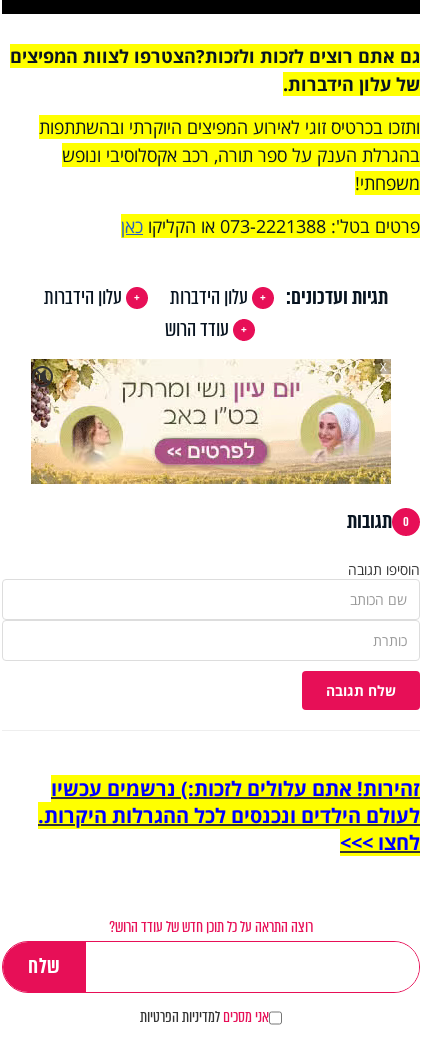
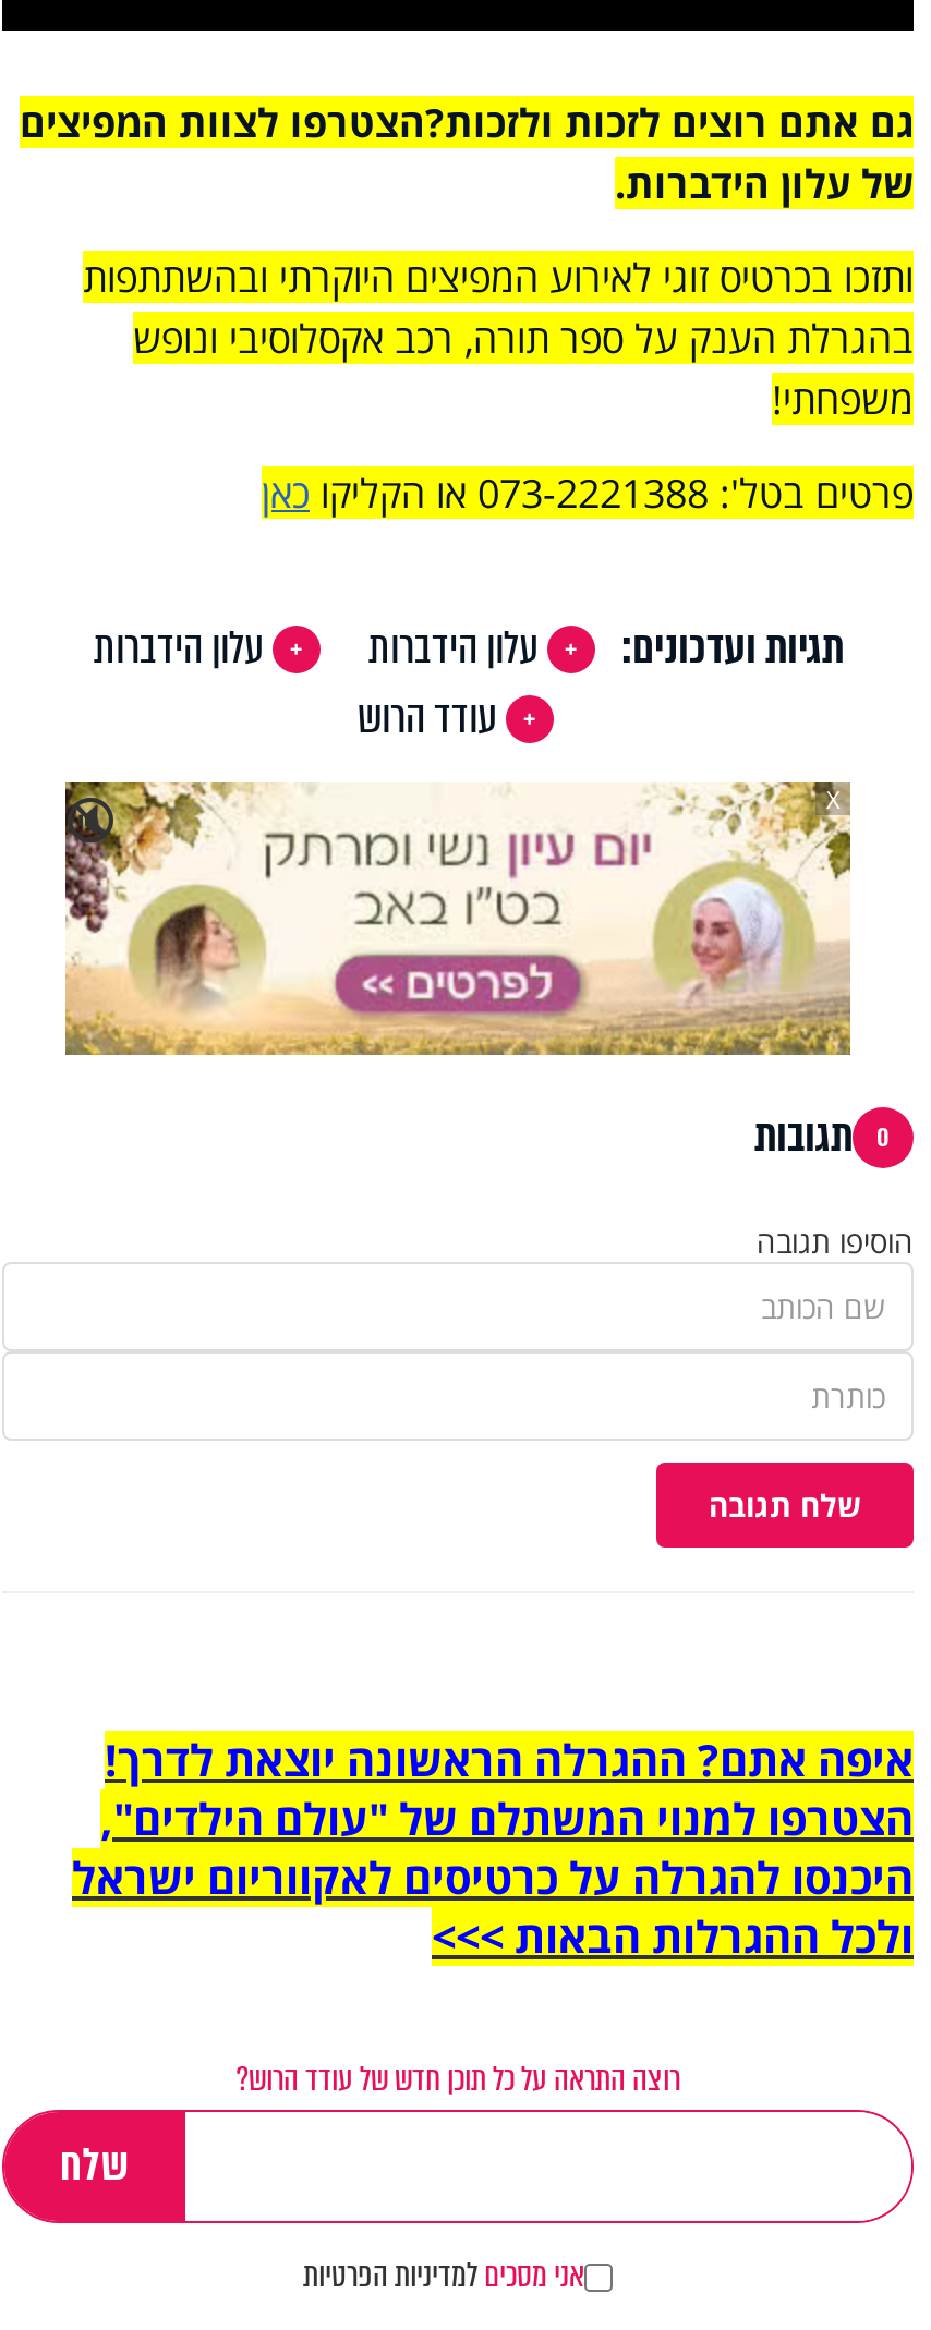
- זהירות! אתם עלולים לזכות:) נרשמים עכשיו
- לעולם הילדים ונכנסים לכל ההגרלות היקרות.
- לחצו >>>
+ איפה אתם? ההגרלה הראשונה יוצאת לדרך!
+ הצטרפו למנוי המשתלם של "עולם הילדים",
+ היכנסו להגרלה על כרטיסים לאקווריום ישראל
+ ולכל ההגרלות הבאות >>>
